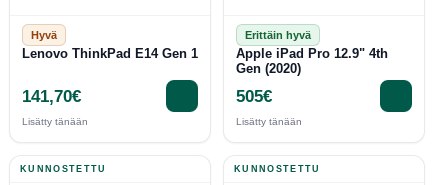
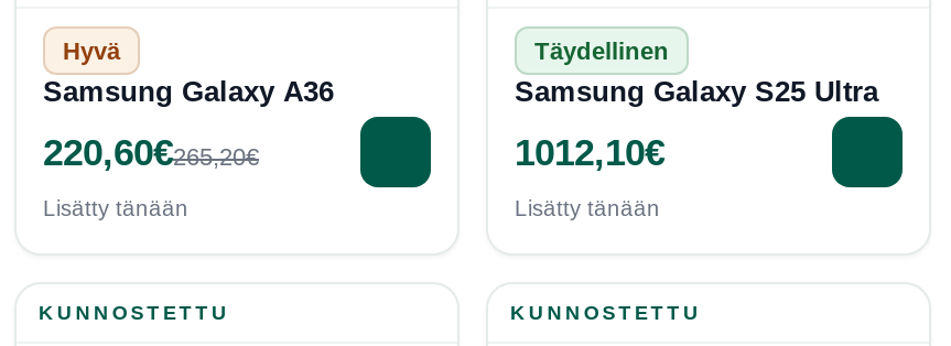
- Erittäin hyvä
- Apple iPad Pro 12.9" 4th
- Gen (2020)
+ Täydellinen
+ Samsung Galaxy S25 Ultra

- Lenovo ThinkPad E14 Gen 1
+ Samsung Galaxy A36

- 141,70€
+ 220,60€265,20€

- 505€
+ 1012,10€
